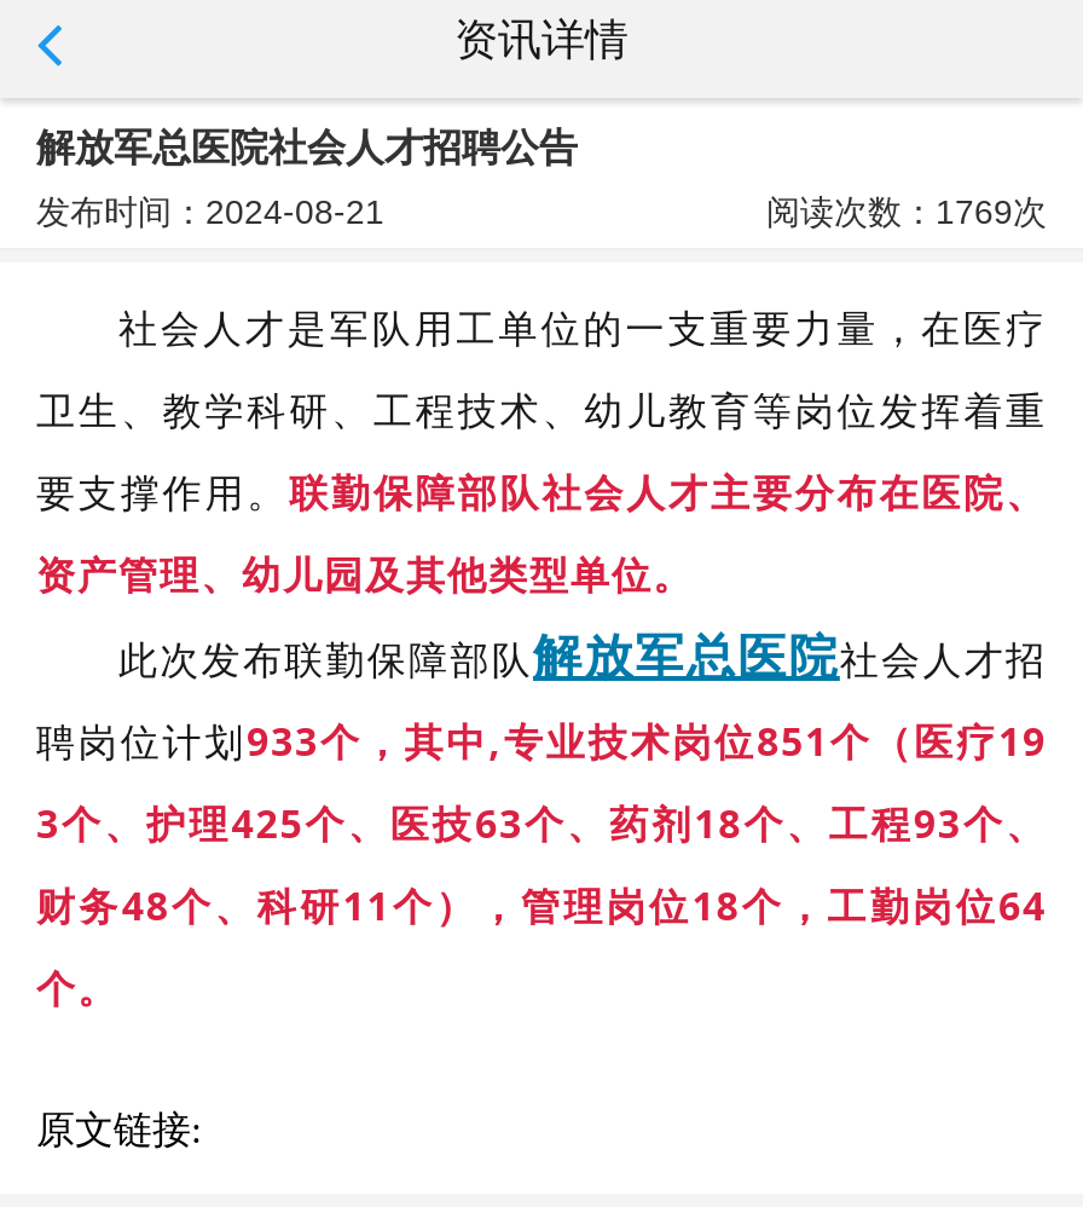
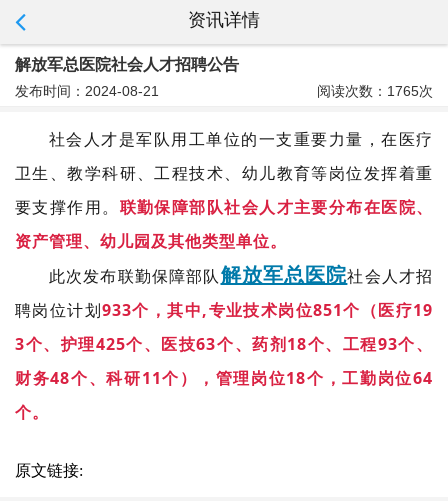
- 阅读次数：1769次
+ 阅读次数：1765次
